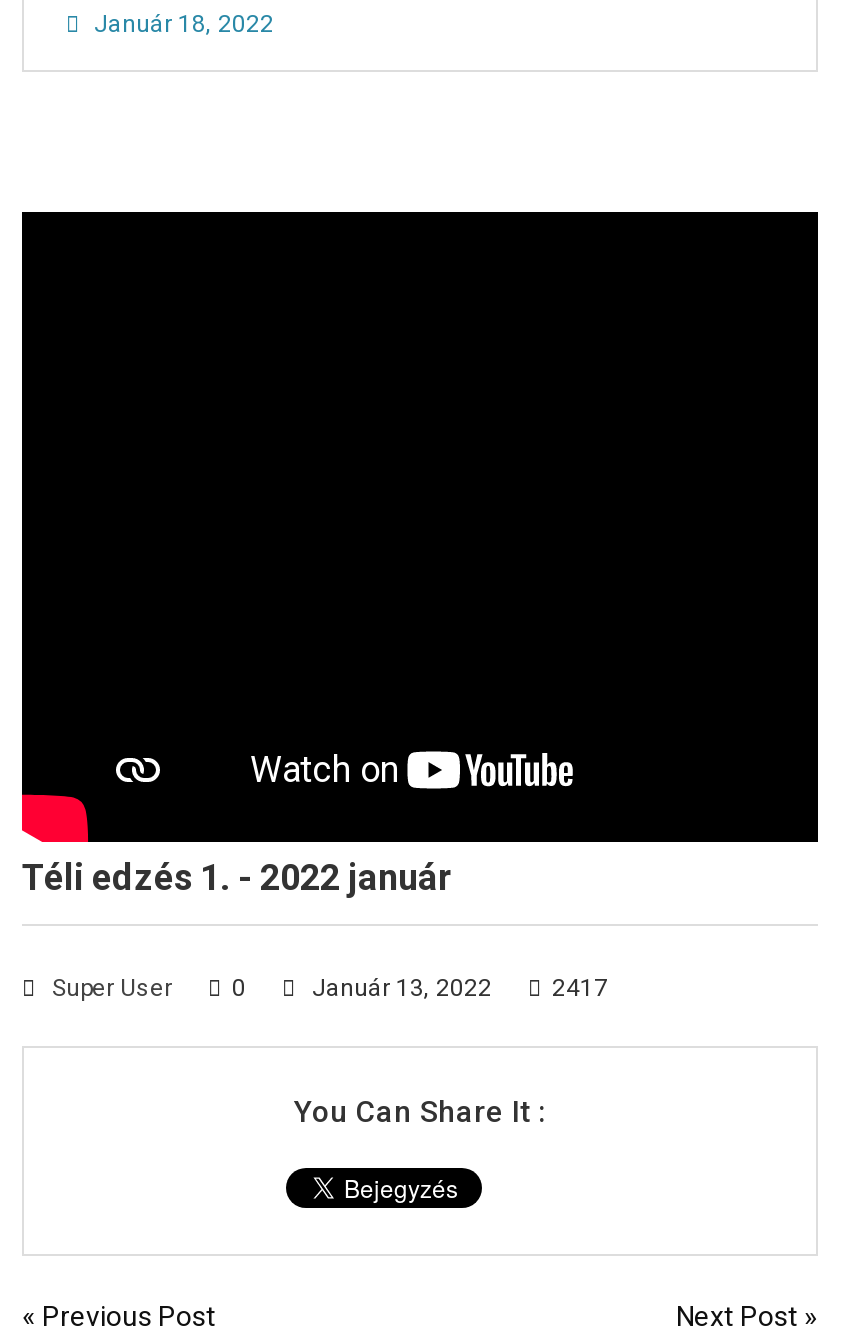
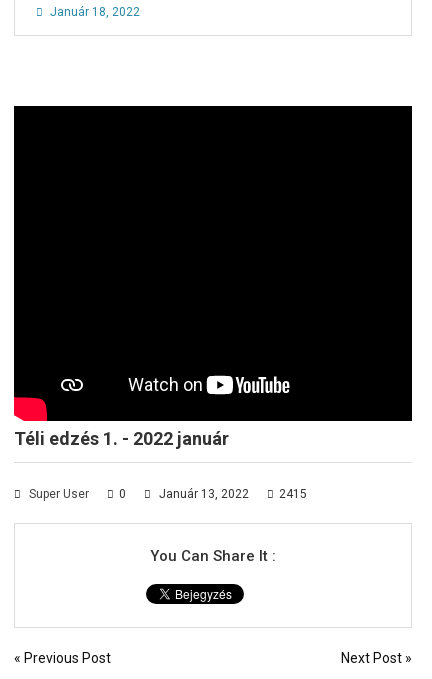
- 2417
+ 2415
